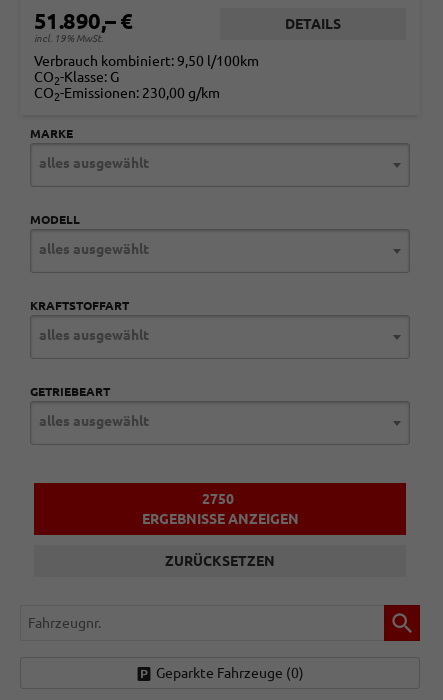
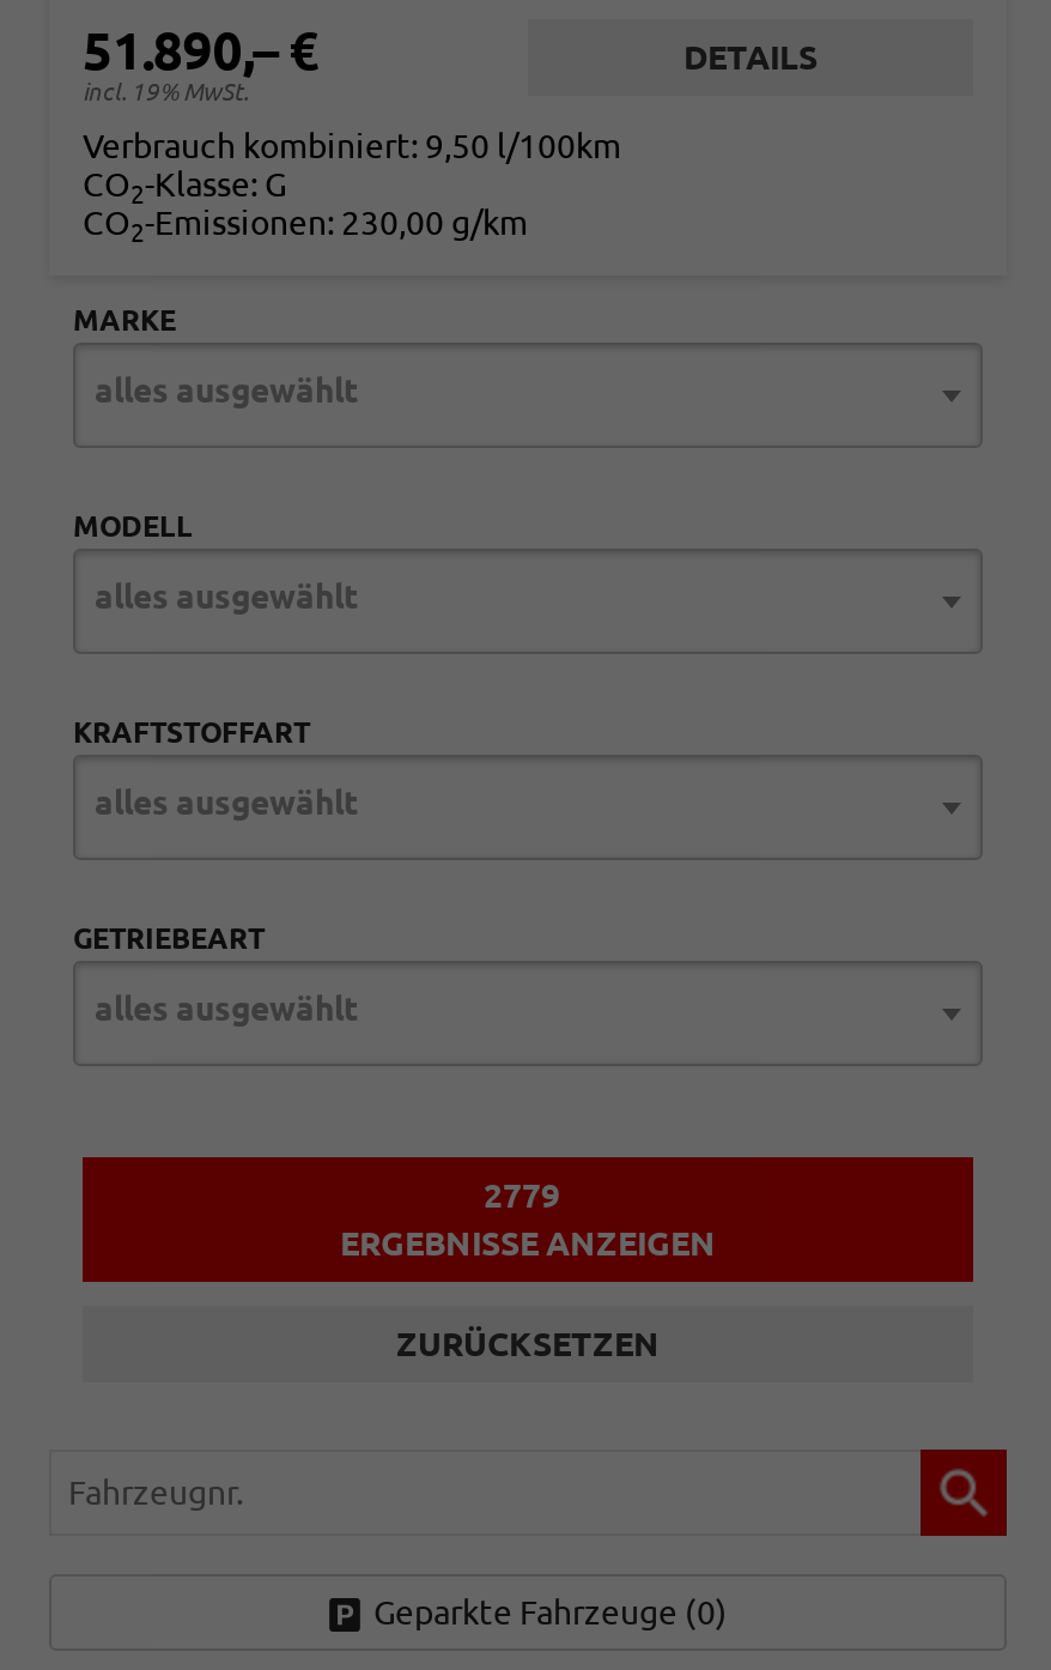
- 2750
+ 2779
